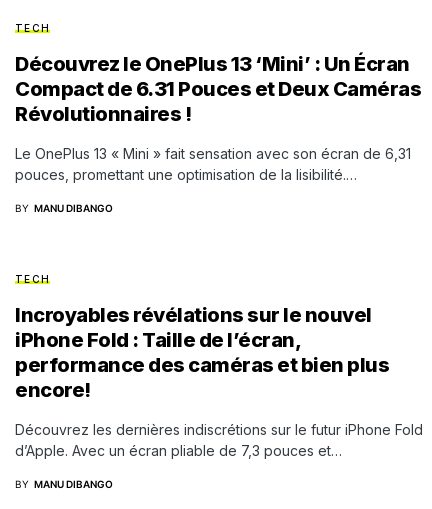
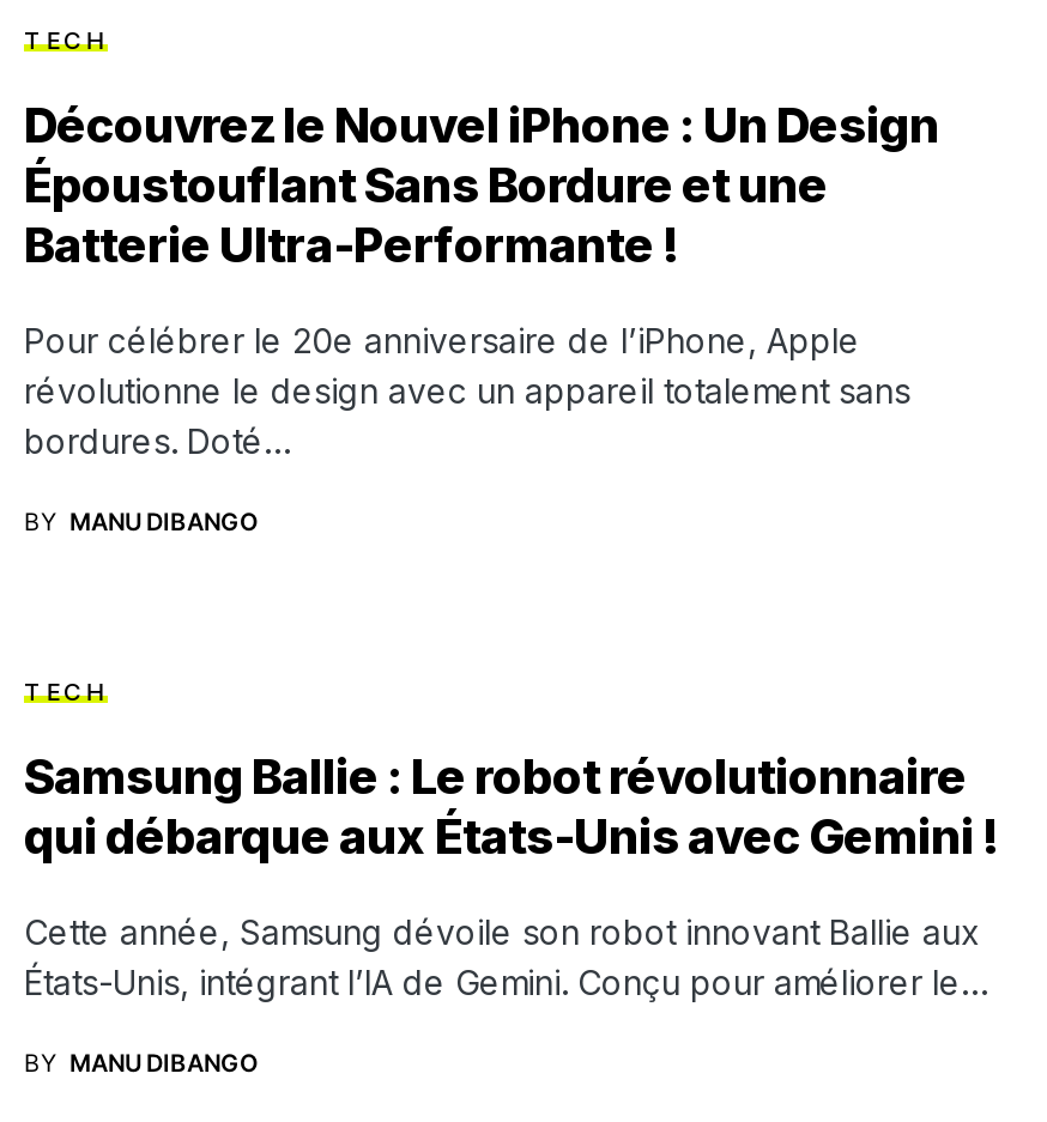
- Découvrez le OnePlus 13 ‘Mini’ : Un Écran
- Compact de 6.31 Pouces et Deux Caméras
- Révolutionnaires !
+ Découvrez le Nouvel iPhone : Un Design
+ Époustouflant Sans Bordure et une
+ Batterie Ultra-Performante !

- Le OnePlus 13 « Mini » fait sensation avec son écran de 6,31
- pouces, promettant une optimisation de la lisibilité.…
+ Pour célébrer le 20e anniversaire de l’iPhone, Apple
+ révolutionne le design avec un appareil totalement sans
+ bordures. Doté…

moved down: BY MANU DIBANGO | TECH

- Incroyables révélations sur le nouvel
- iPhone Fold : Taille de l’écran,
- performance des caméras et bien plus
- encore!
+ Samsung Ballie : Le robot révolutionnaire
+ qui débarque aux États-Unis avec Gemini !

- Découvrez les dernières indiscrétions sur le futur iPhone Fold
- d’Apple. Avec un écran pliable de 7,3 pouces et…
+ Cette année, Samsung dévoile son robot innovant Ballie aux
+ États-Unis, intégrant l’IA de Gemini. Conçu pour améliorer le…
